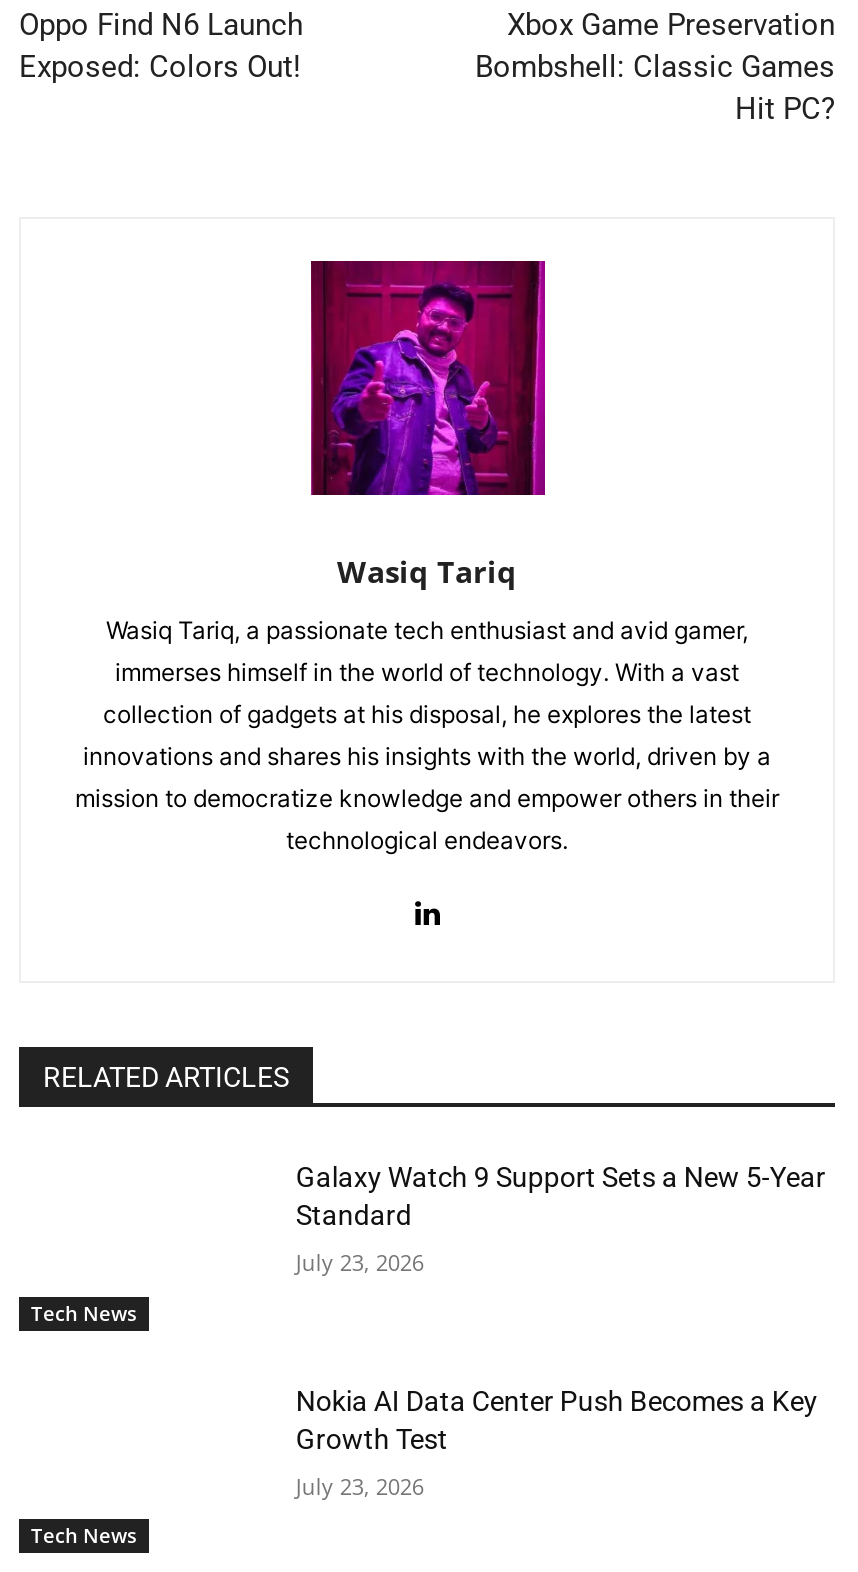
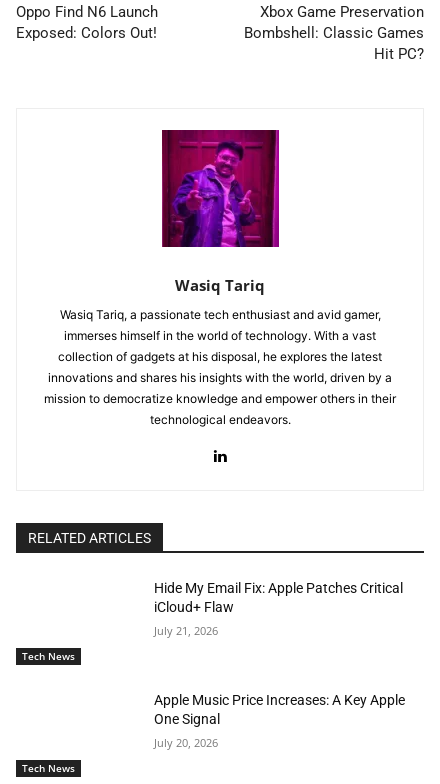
- Galaxy Watch 9 Support Sets a New 5-Year
- Standard
+ Hide My Email Fix: Apple Patches Critical
+ iCloud+ Flaw

- July 23, 2026
+ July 21, 2026

- Nokia AI Data Center Push Becomes a Key
- Growth Test
+ Apple Music Price Increases: A Key Apple
+ One Signal

- July 23, 2026
+ July 20, 2026
